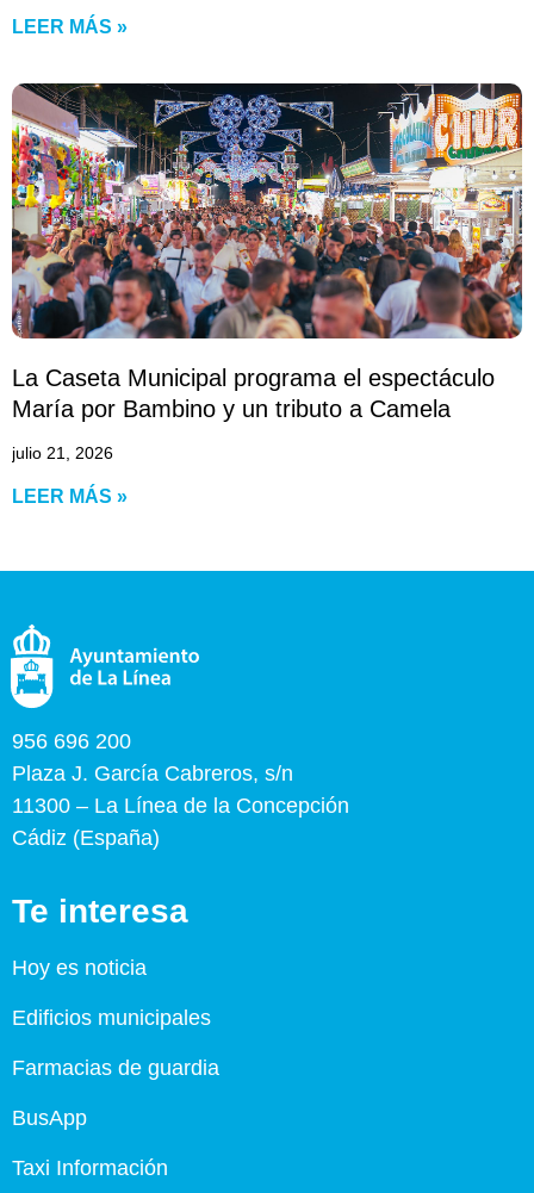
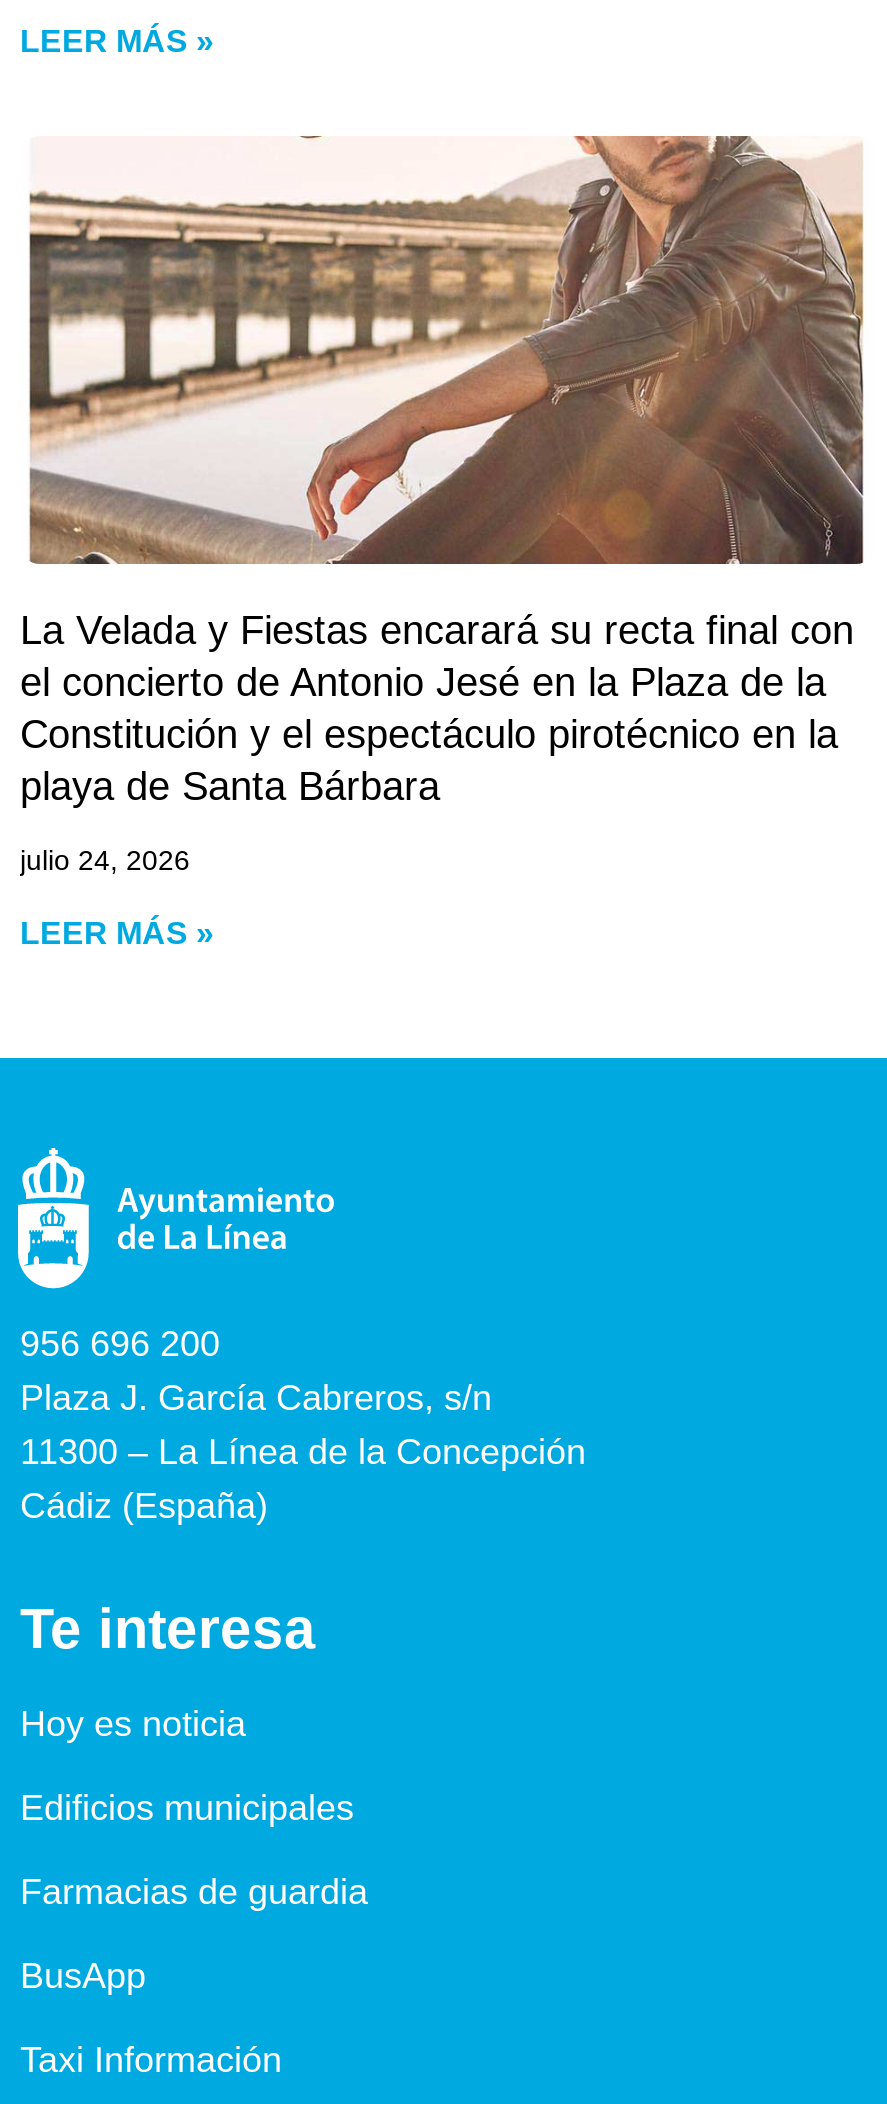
- [image]
+ [image]

- La Caseta Municipal programa el espectáculo
- María por Bambino y un tributo a Camela
+ La Velada y Fiestas encarará su recta final con
+ el concierto de Antonio Jesé en la Plaza de la
+ Constitución y el espectáculo pirotécnico en la
+ playa de Santa Bárbara

- julio 21, 2026
+ julio 24, 2026
